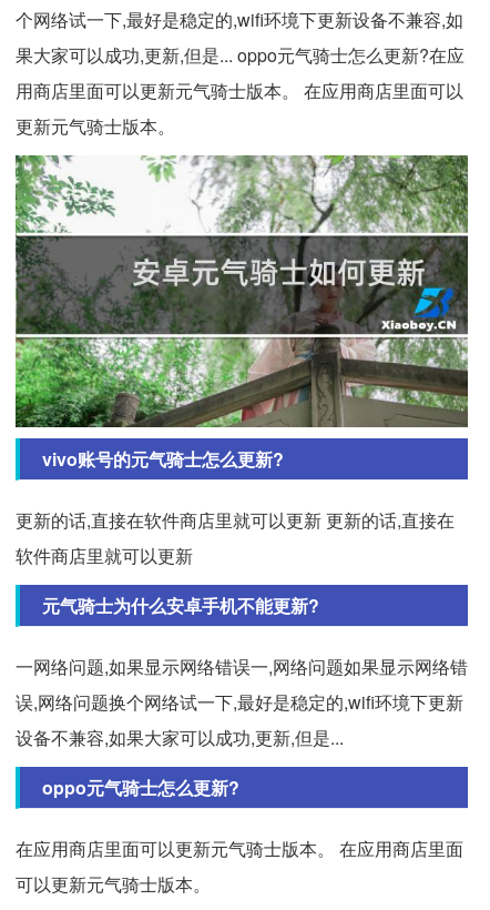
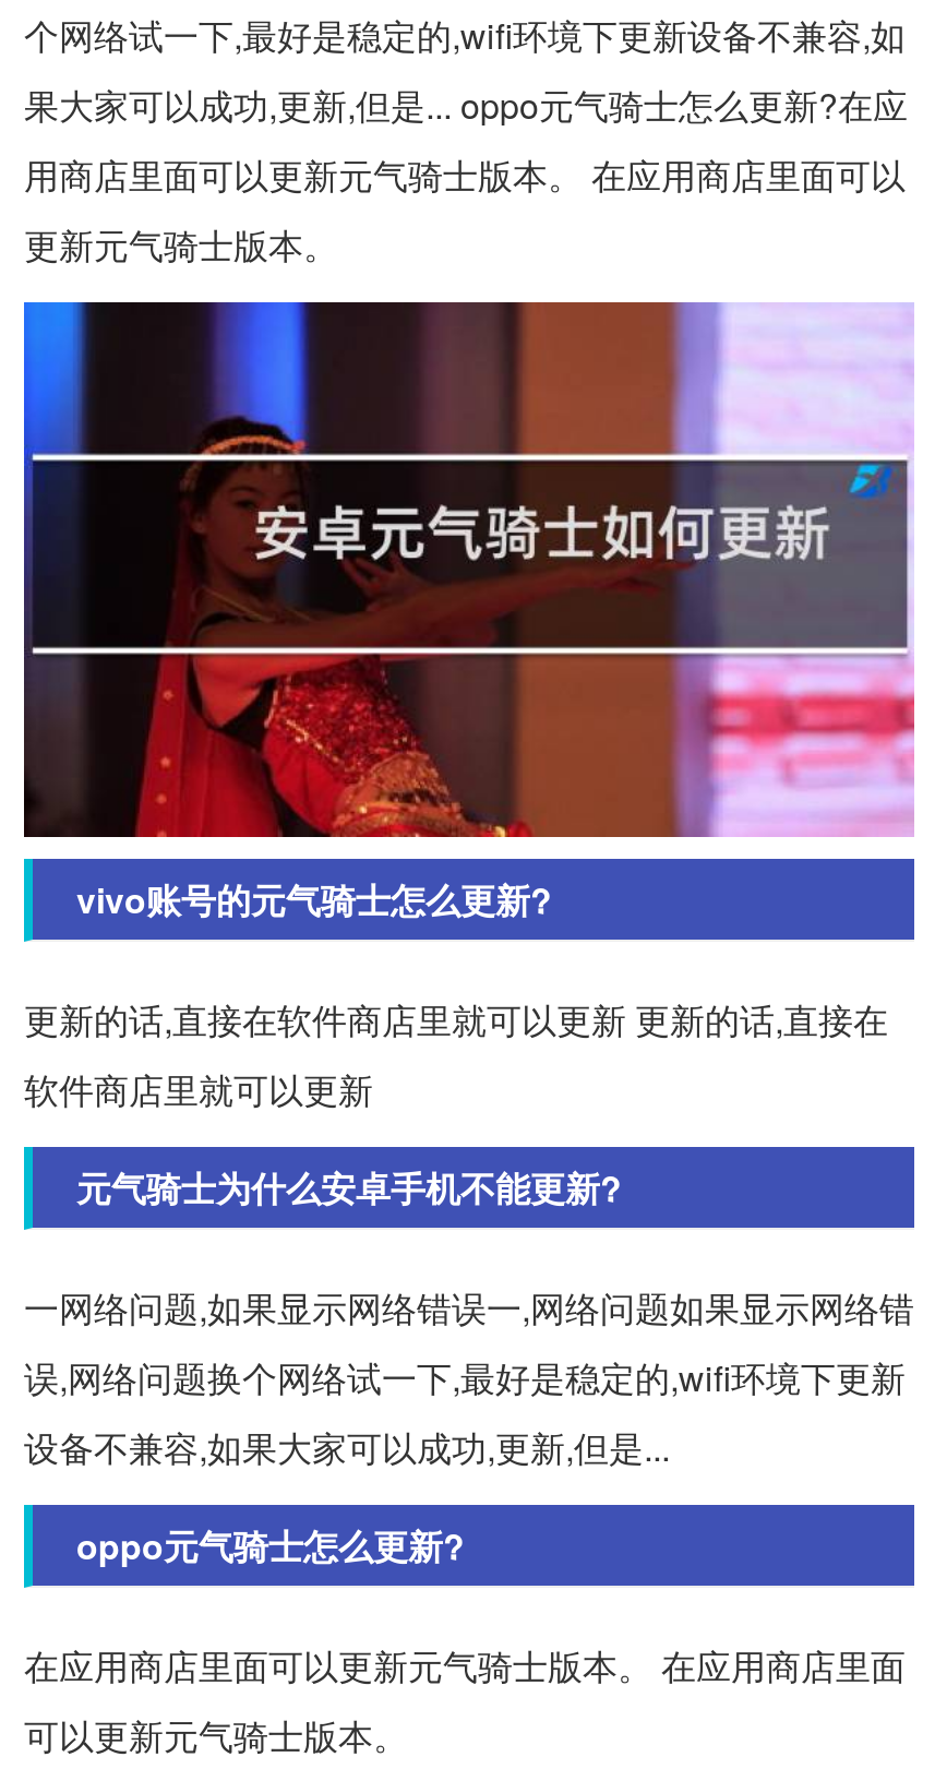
- [image]
+ [image]
